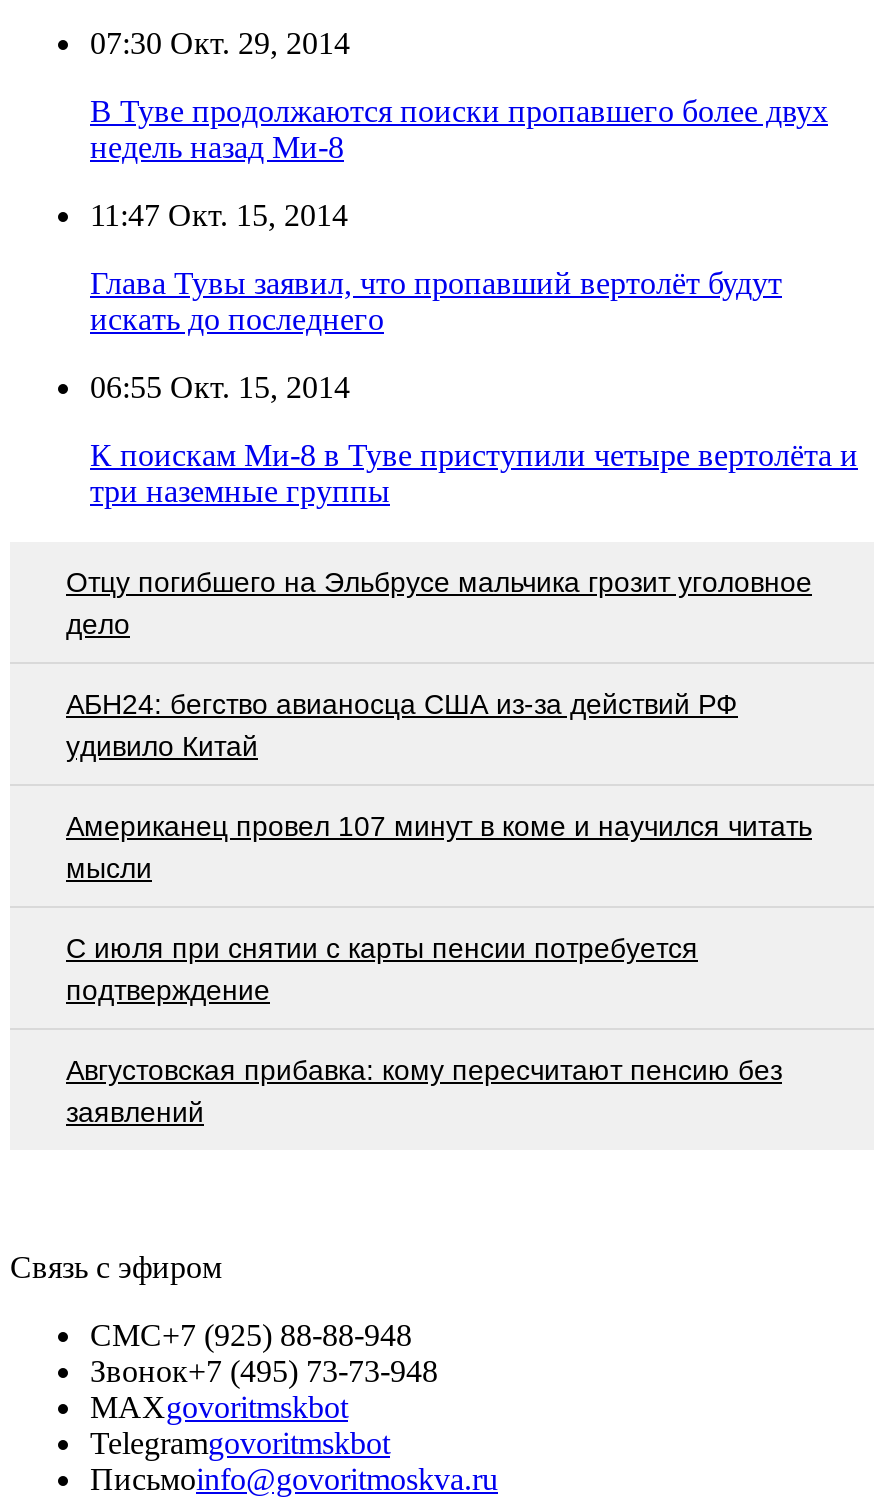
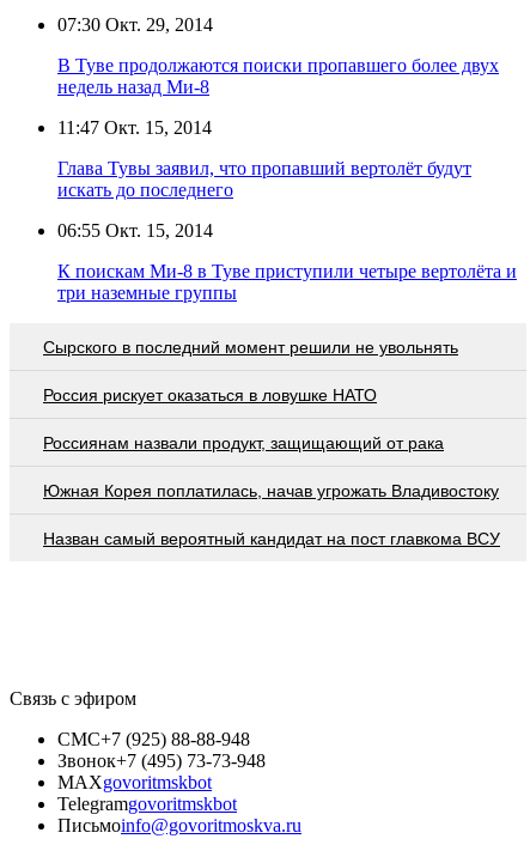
- Отцу погибшего на Эльбрусе мальчика грозит уголовное
- дело
+ Сырского в последний момент решили не увольнять

- АБН24: бегство авианосца США из-за действий РФ
- удивило Китай
+ Россия рискует оказаться в ловушке НАТО

- Американец провел 107 минут в коме и научился читать
- мысли
+ Россиянам назвали продукт, защищающий от рака

- С июля при снятии с карты пенсии потребуется
- подтверждение
+ Южная Корея поплатилась, начав угрожать Владивостоку

- Августовская прибавка: кому пересчитают пенсию без
- заявлений
+ Назван самый вероятный кандидат на пост главкома ВСУ
